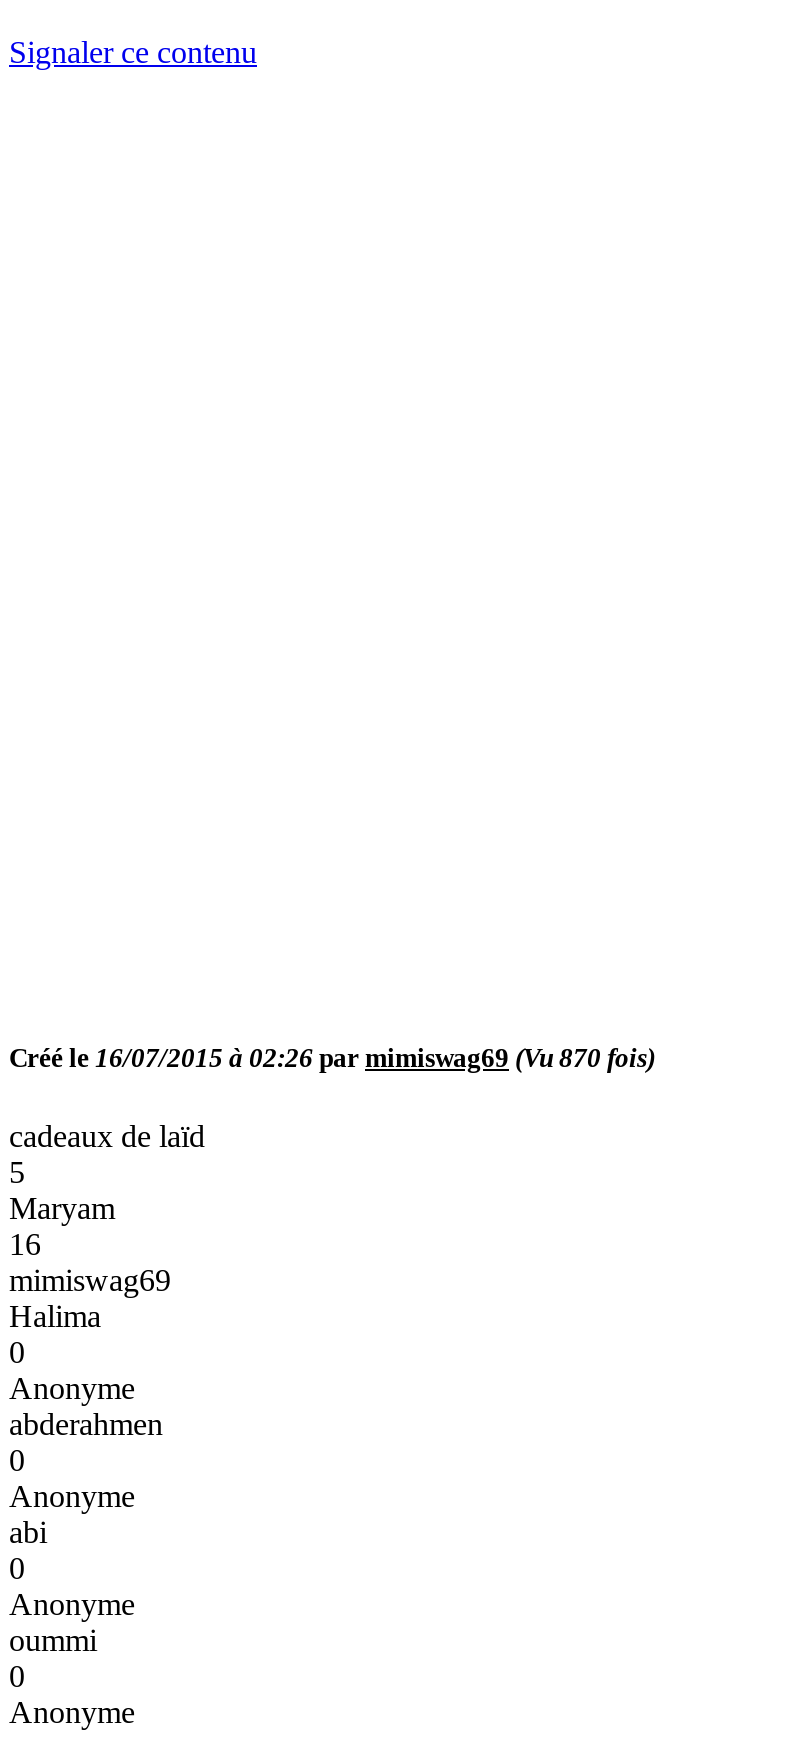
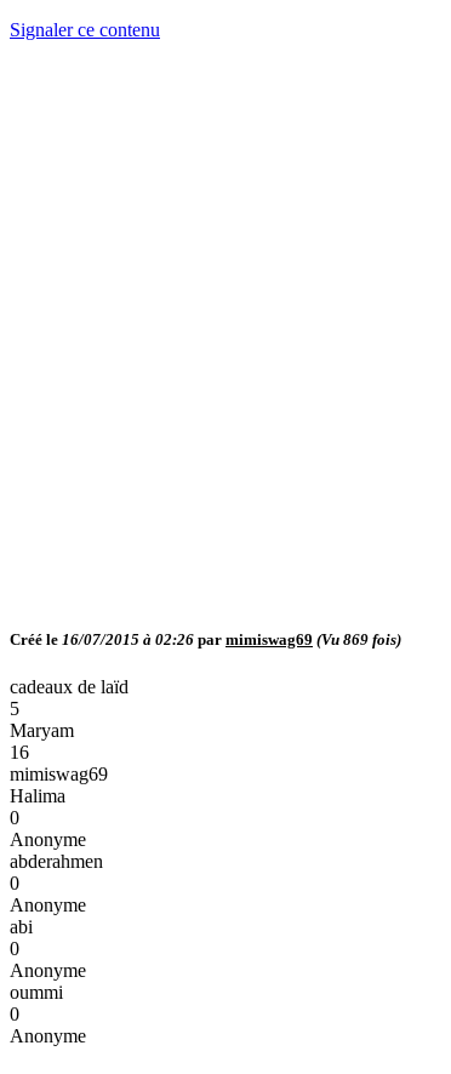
- Créé le 16/07/2015 à 02:26 par mimiswag69 (Vu 870 fois)
+ Créé le 16/07/2015 à 02:26 par mimiswag69 (Vu 869 fois)
